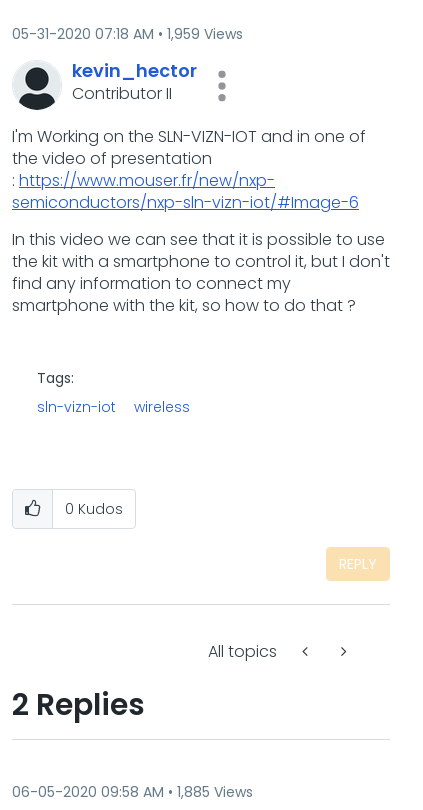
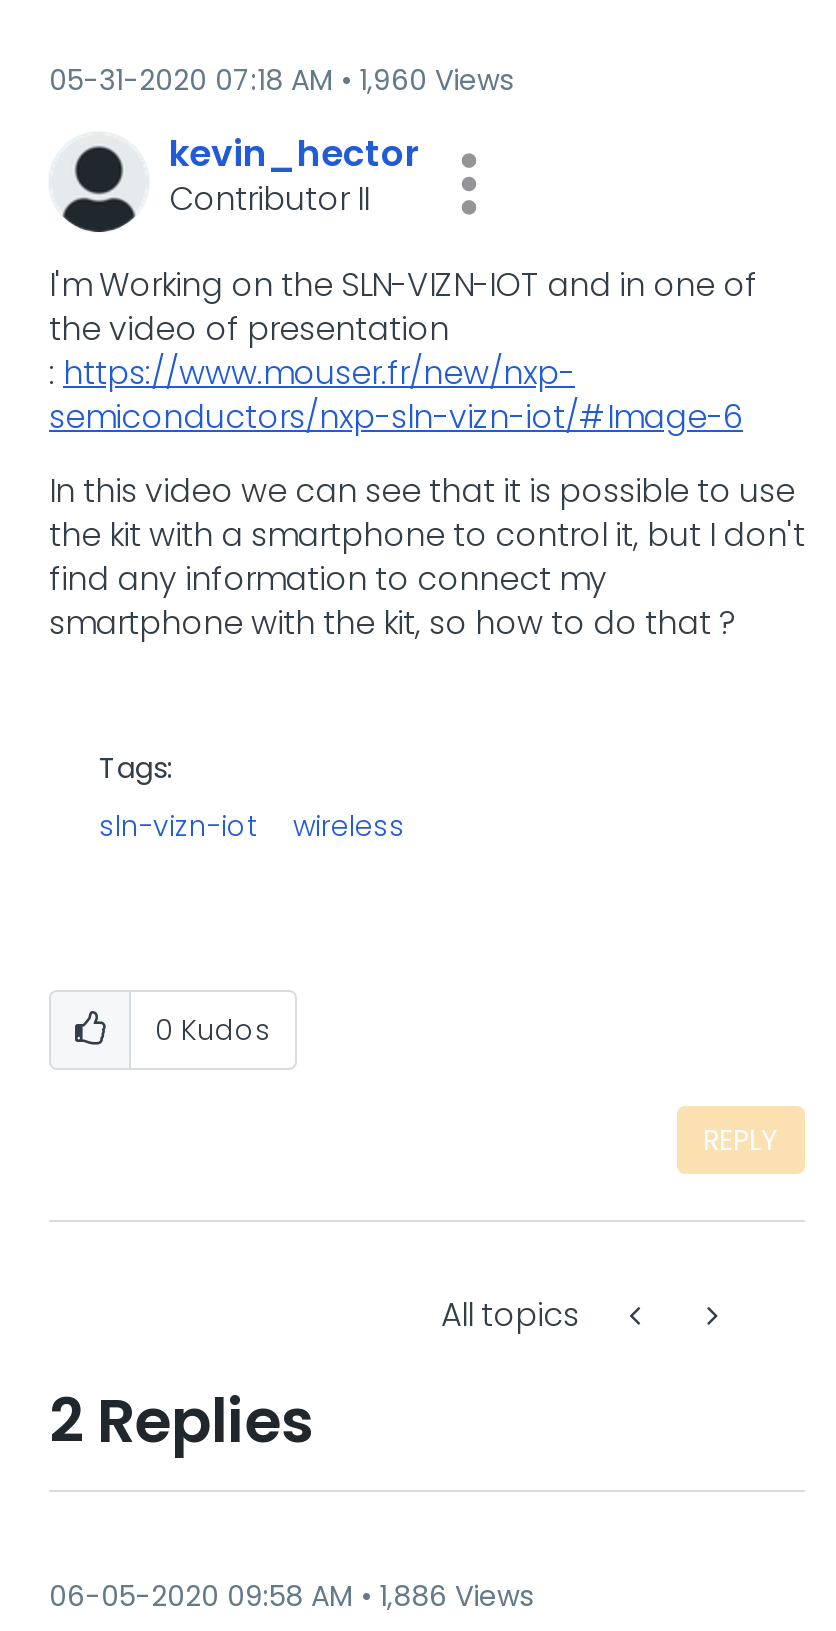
- 05-31-2020 07:18 AM 1,959 Views
+ 05-31-2020 07:18 AM 1,960 Views

- 06-05-2020 09:58 AM 1,885 Views
+ 06-05-2020 09:58 AM 1,886 Views
